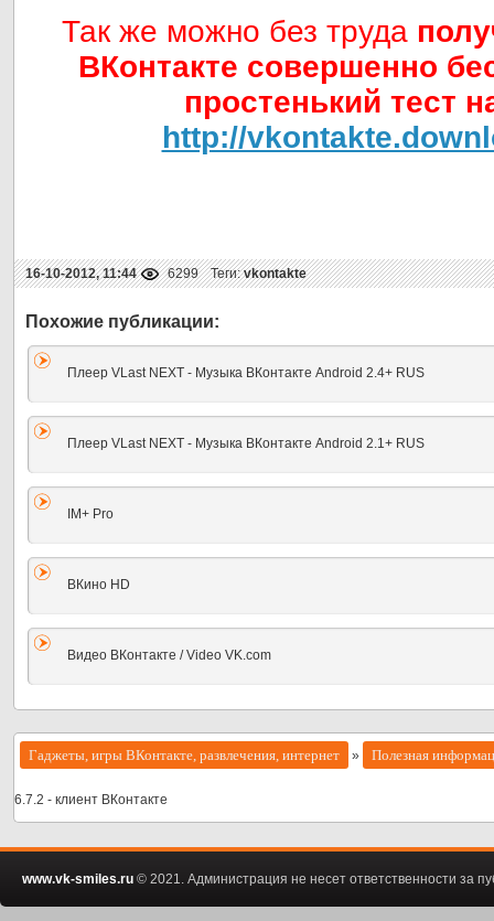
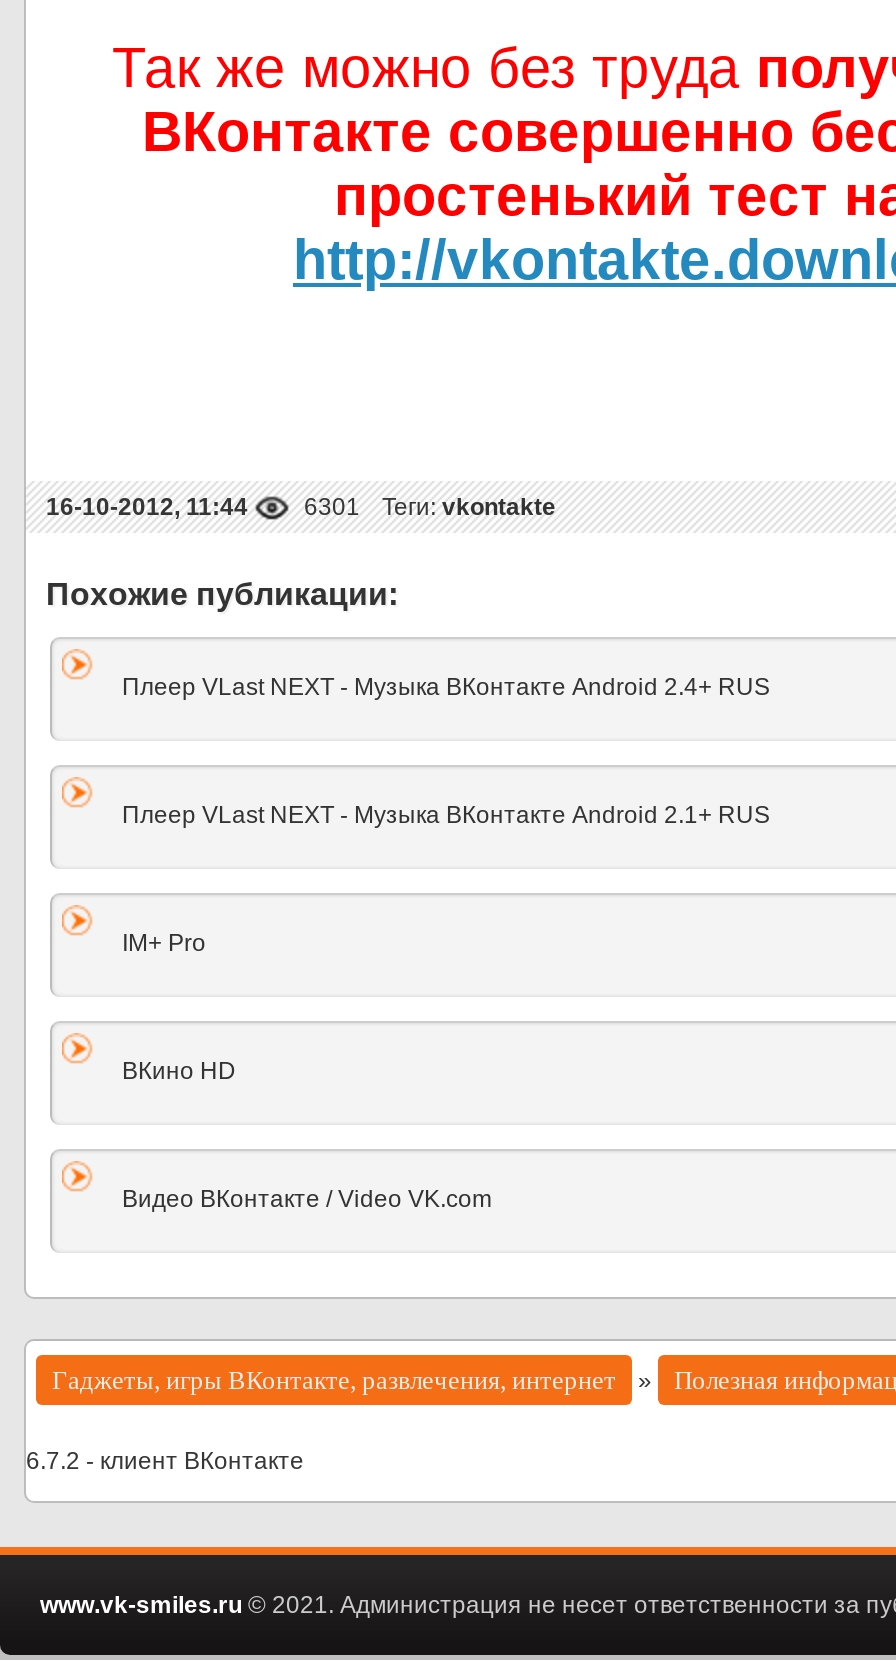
- 16-10-2012, 11:44 6299 Теги: vkontakte
+ 16-10-2012, 11:44 6301 Теги: vkontakte
